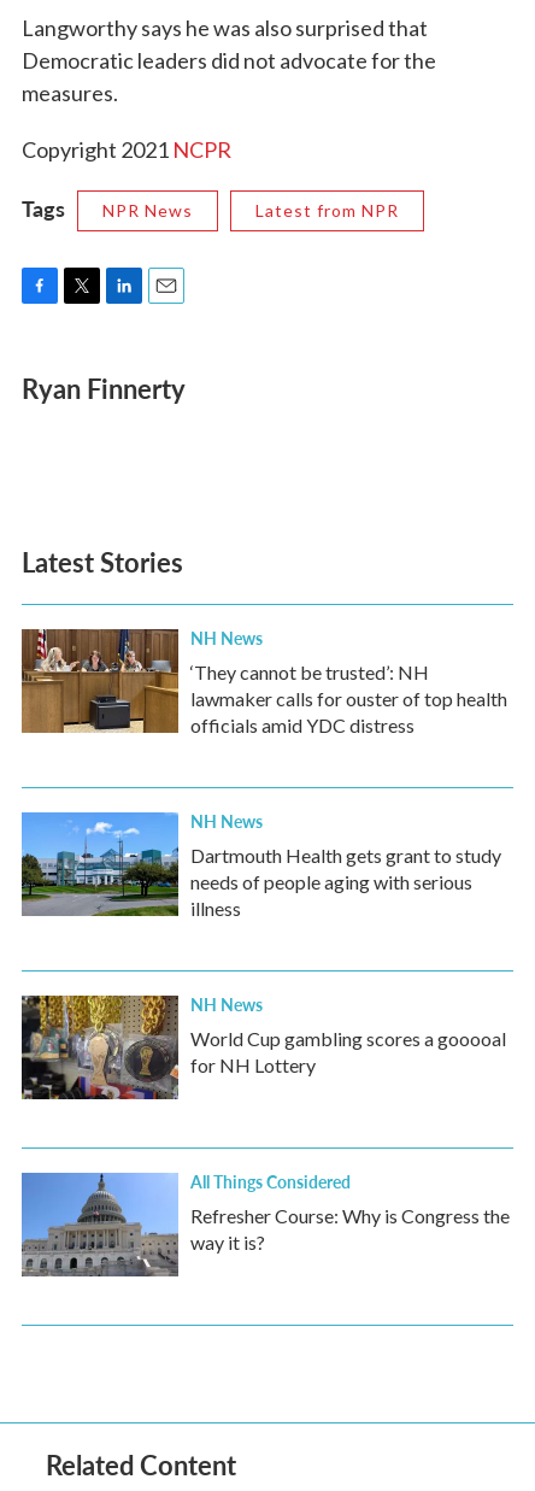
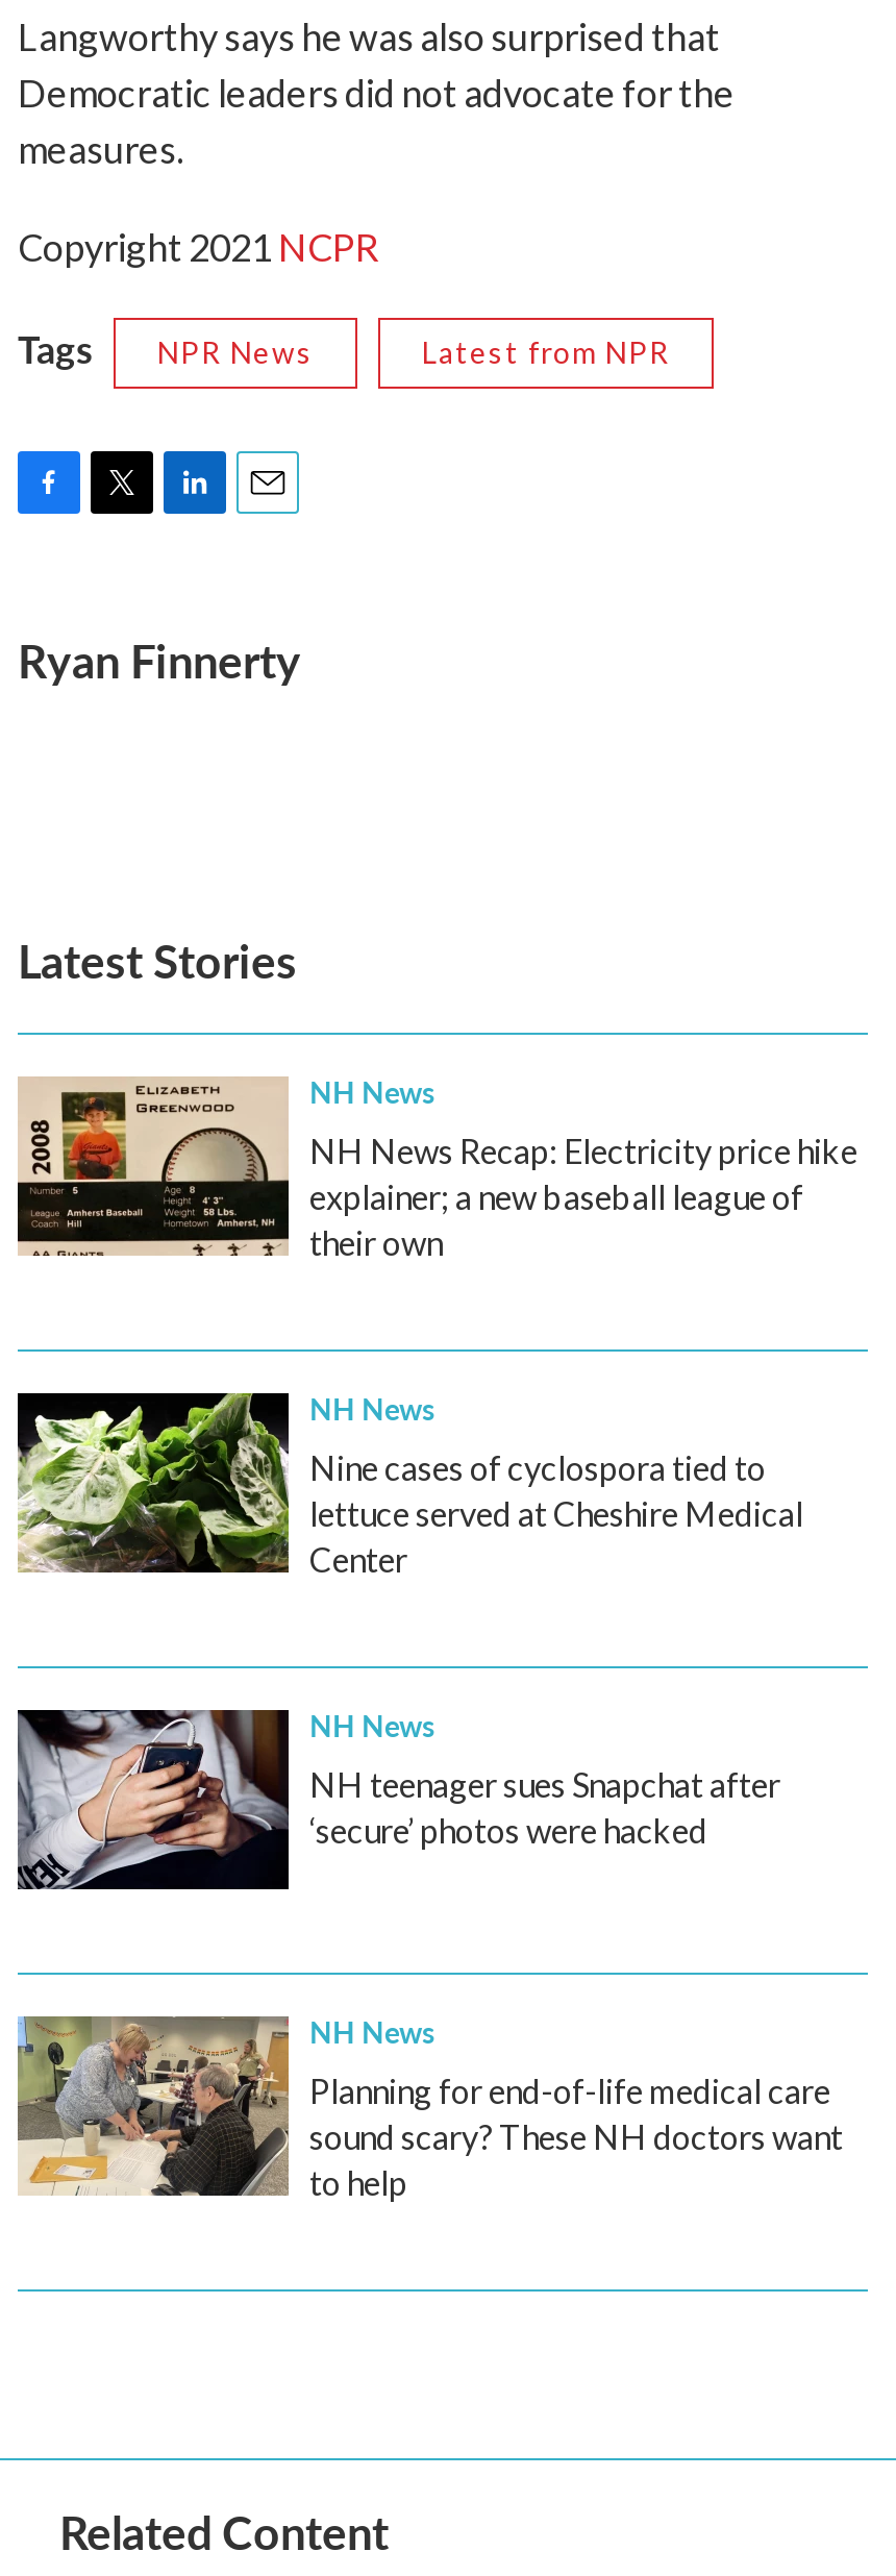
- [image]
- ‘They cannot be trusted’: NH
- lawmaker calls for ouster of top health
- officials amid YDC distress
+ [image]
+ NH News Recap: Electricity price hike
+ explainer; a new baseball league of
+ their own

- [image]
- Dartmouth Health gets grant to study
- needs of people aging with serious
- illness
+ [image]
+ Nine cases of cyclospora tied to
+ lettuce served at Cheshire Medical
+ Center

- [image]
- World Cup gambling scores a gooooal
- for NH Lottery
+ [image]
+ NH teenager sues Snapchat after
+ ‘secure’ photos were hacked

- [image]
- All Things Considered
- Refresher Course: Why is Congress the
- way it is?
+ [image]
+ NH News
+ Planning for end-of-life medical care
+ sound scary? These NH doctors want
+ to help
